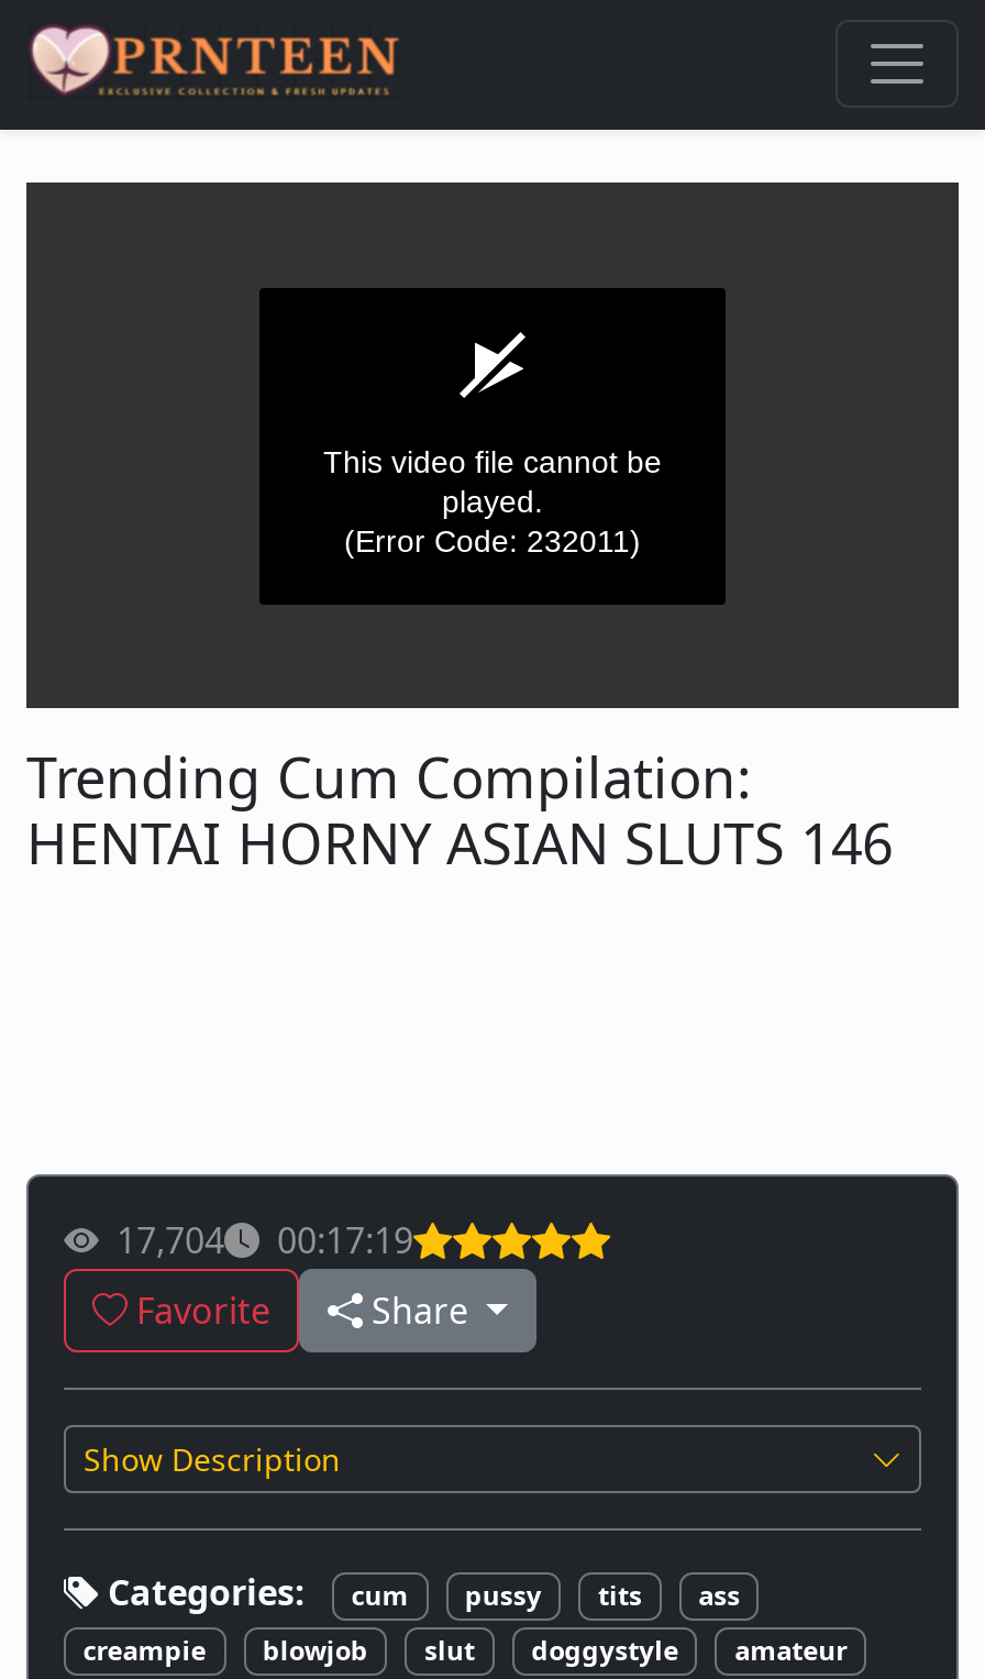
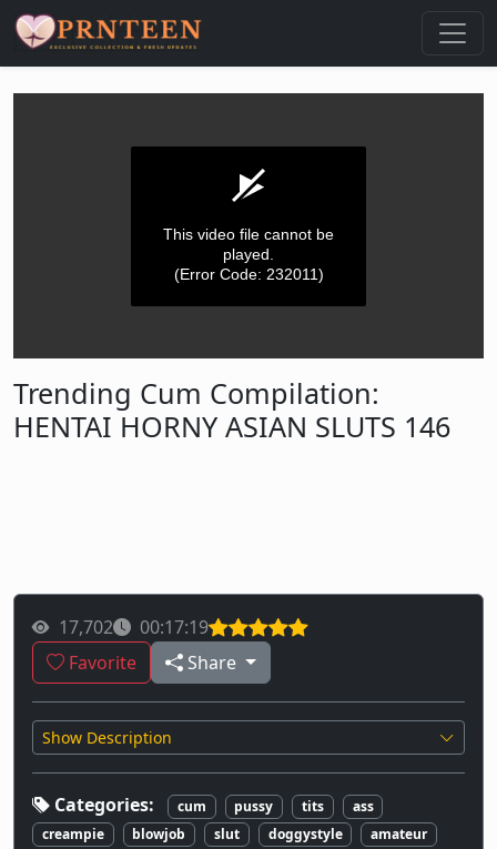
- 17,704 00:17:19
+ 17,702 00:17:19
